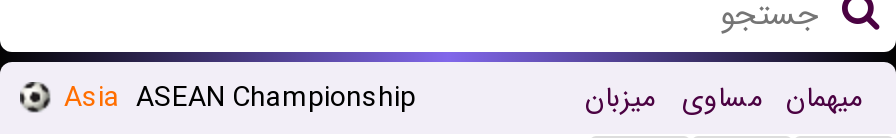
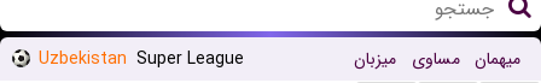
- Asia ASEAN Championship
+ Uzbekistan Super League
